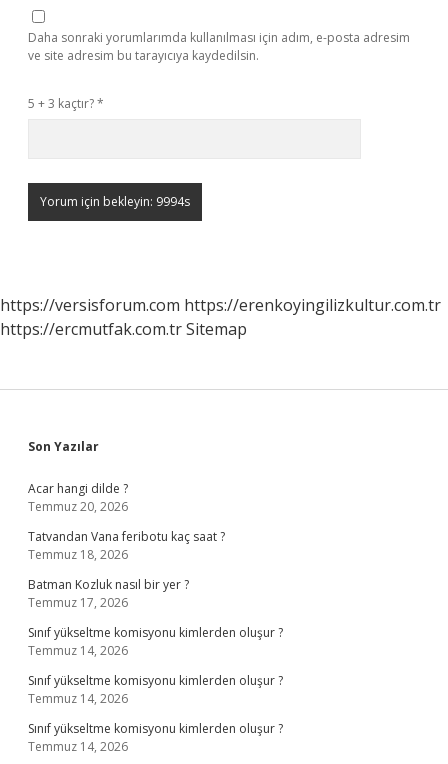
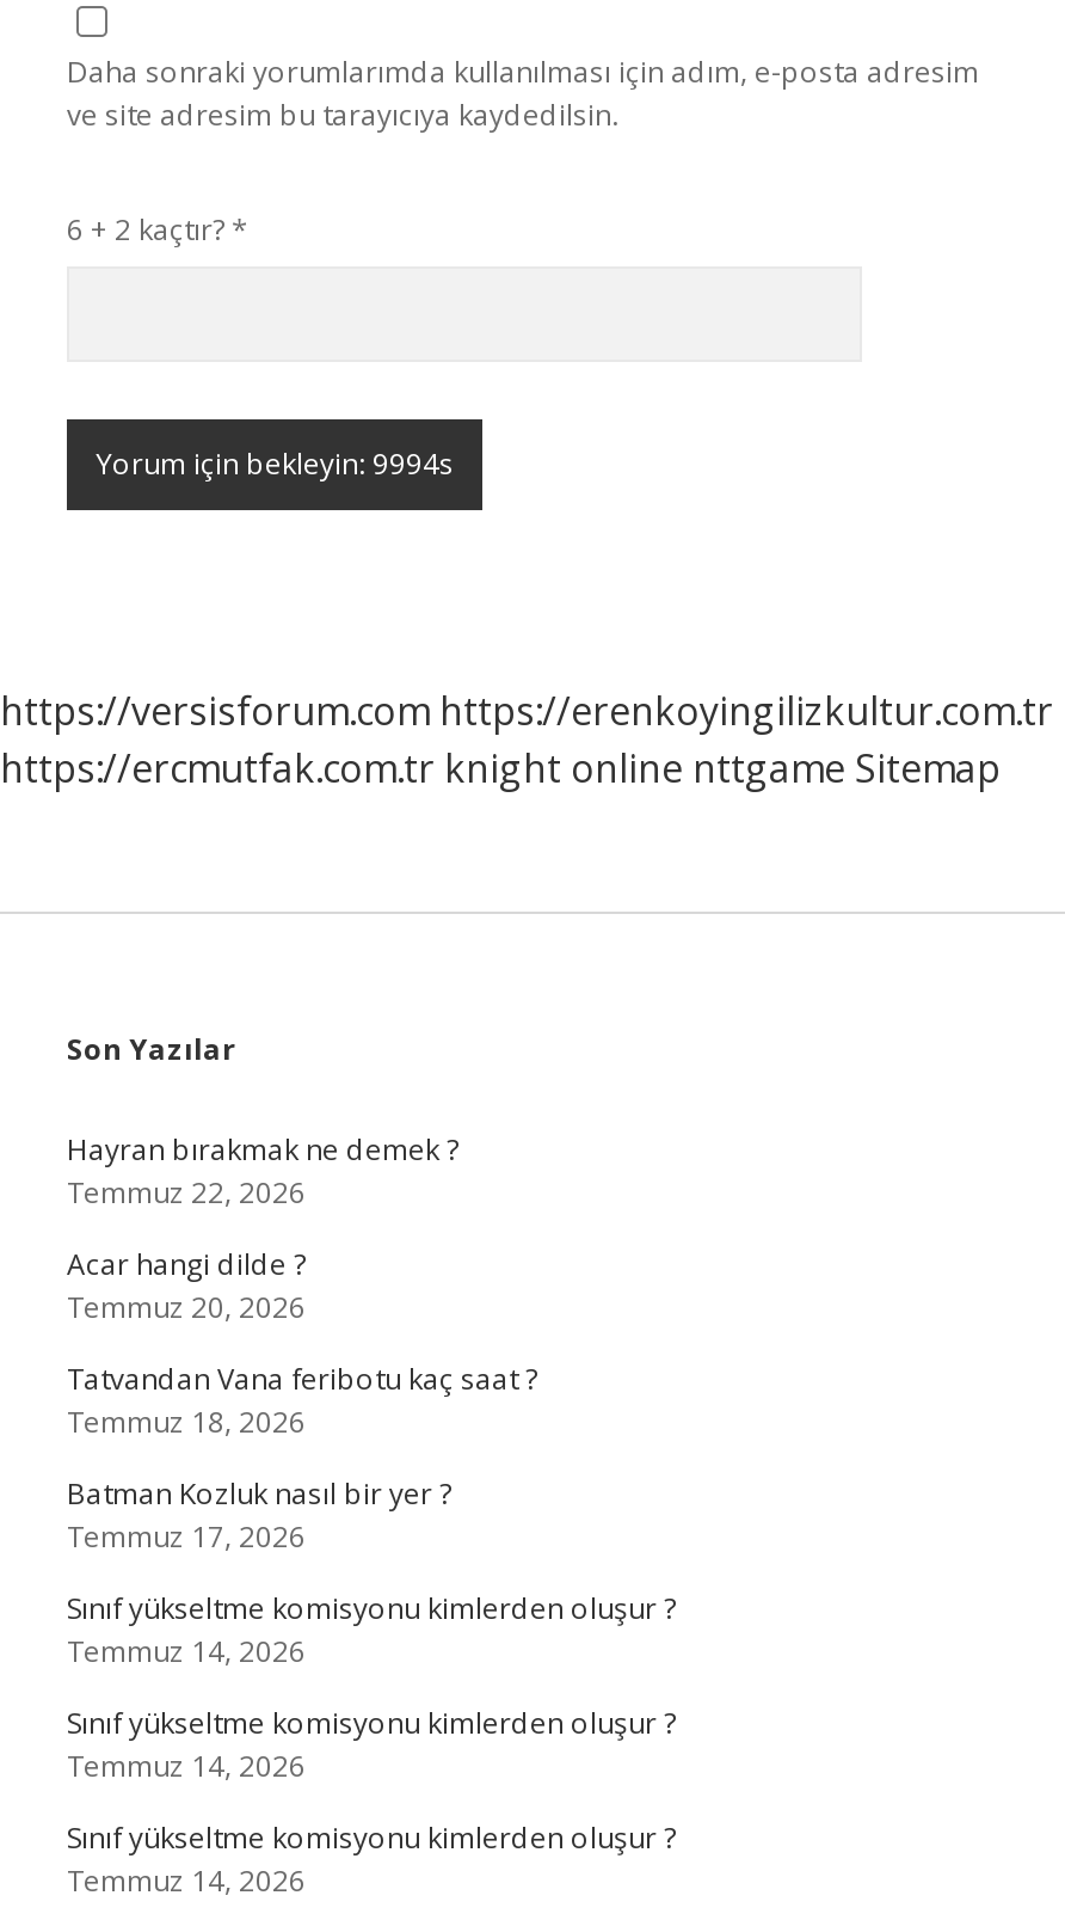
- 5 + 3 kaçtır? *
+ 6 + 2 kaçtır? *

- https://ercmutfak.com.tr Sitemap
+ https://ercmutfak.com.tr knight online nttgame Sitemap

+ Hayran bırakmak ne demek ?
+ Temmuz 22, 2026
